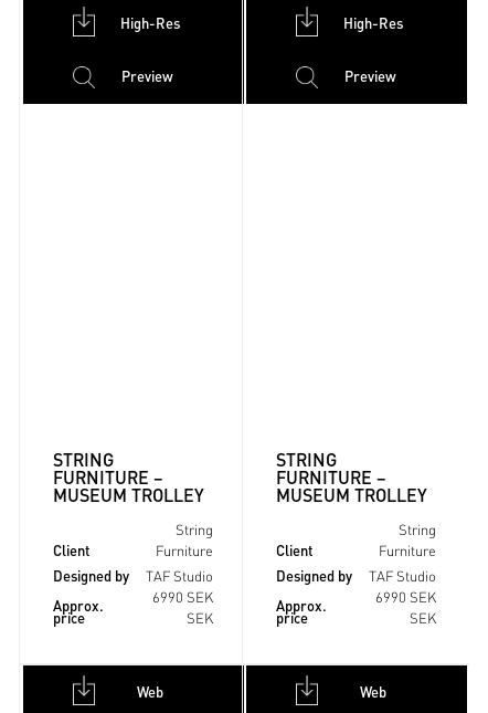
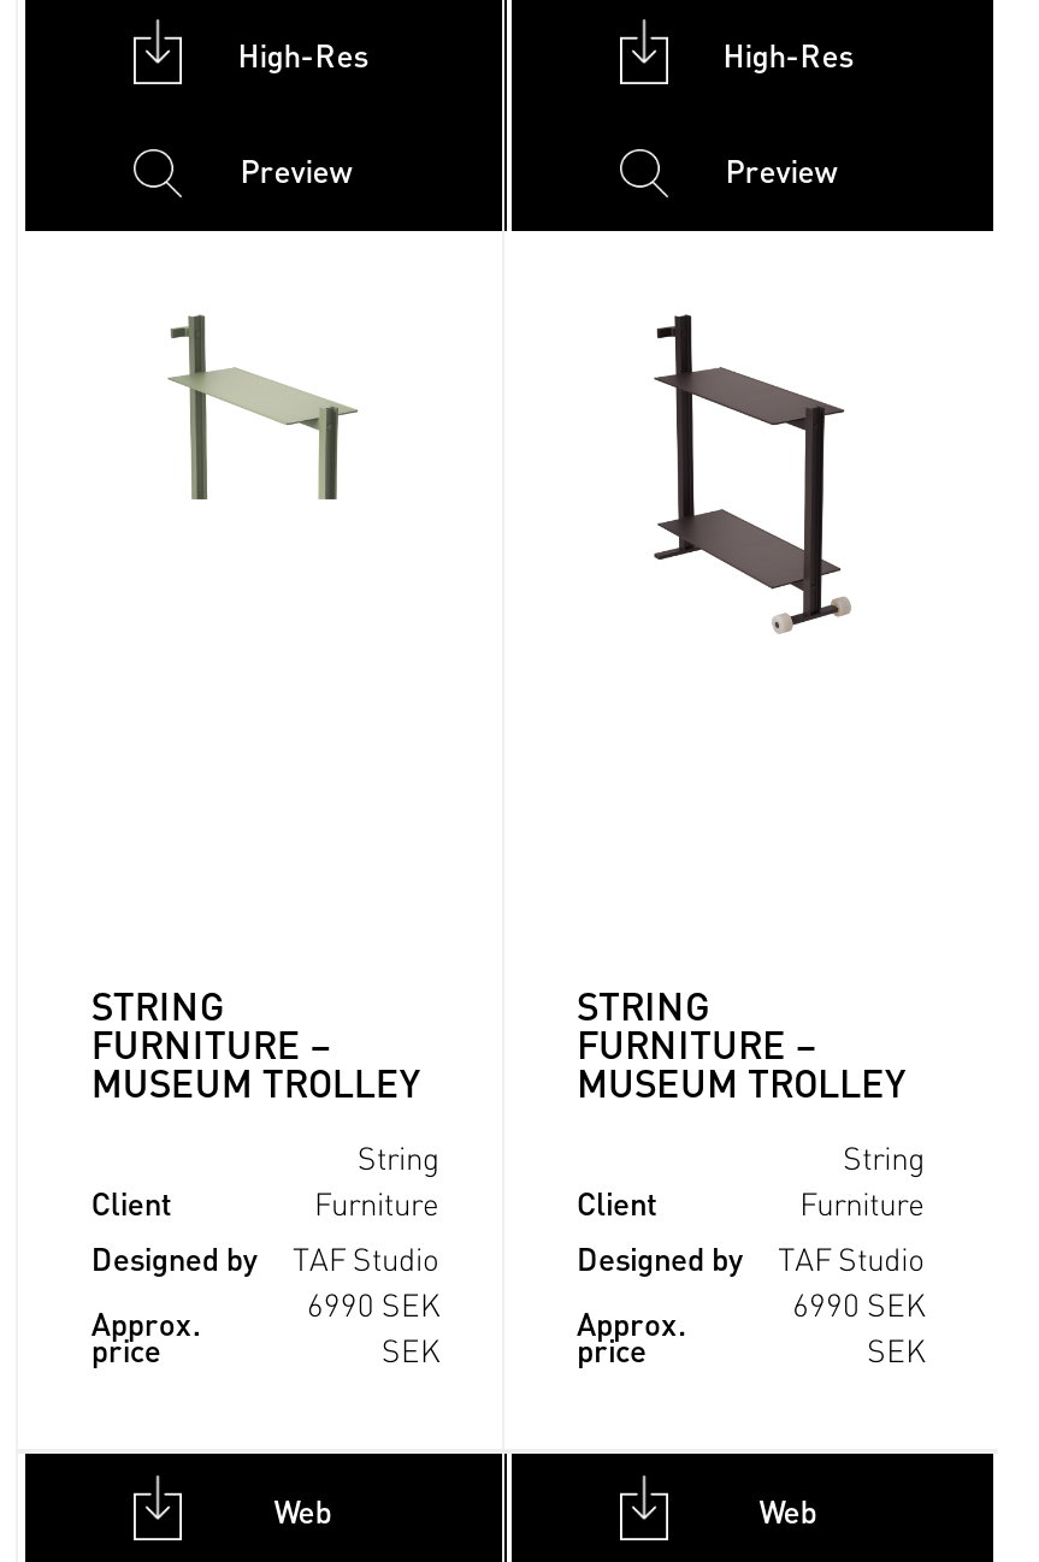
+ [image]

+ [image]
